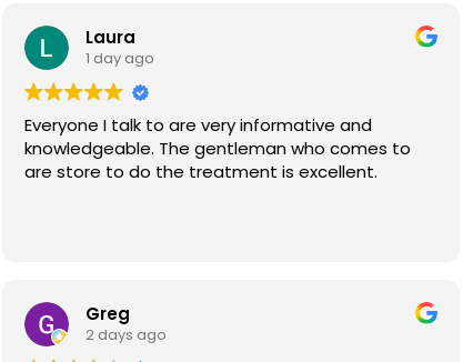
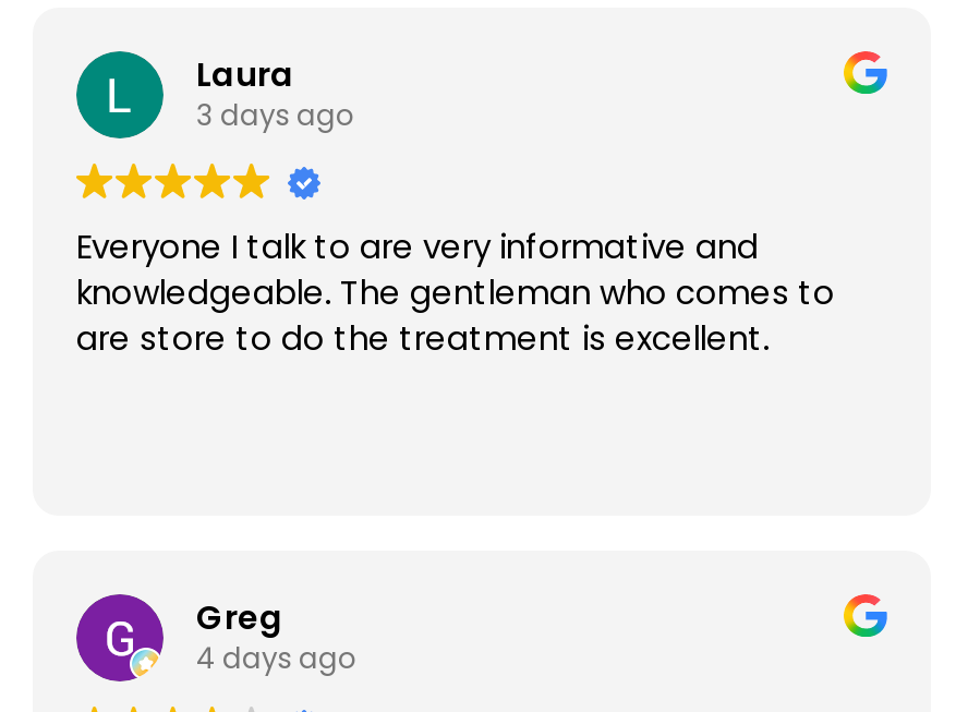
- 1 day ago
+ 3 days ago

- 2 days ago
+ 4 days ago
